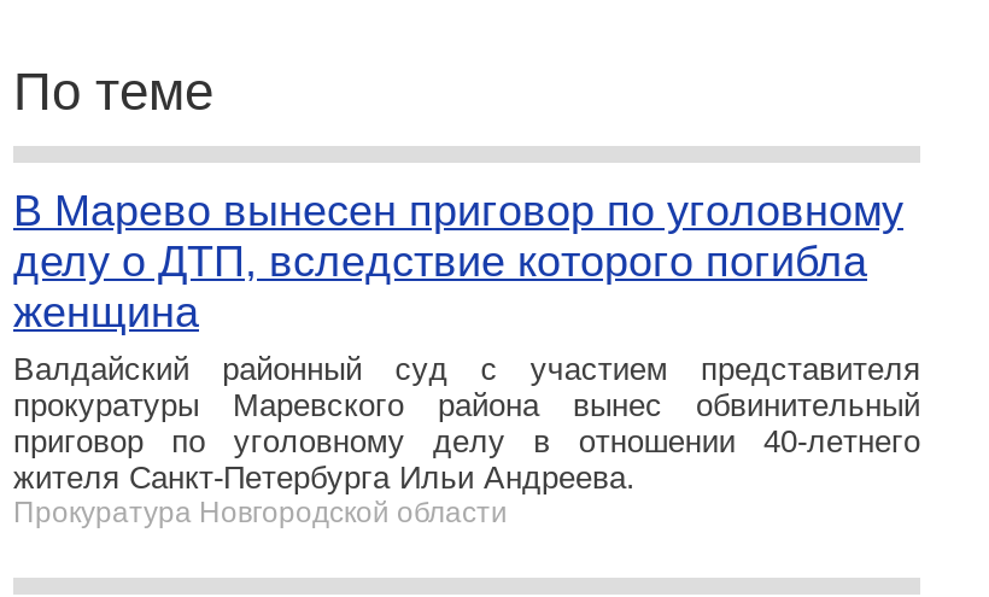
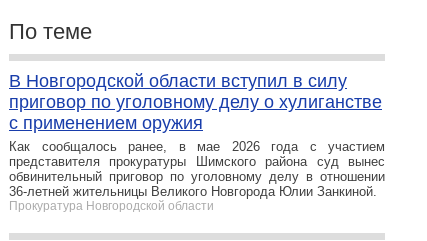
- В Марево вынесен приговор по уголовному
- делу о ДТП, вследствие которого погибла
- женщина
- Валдайский районный суд с участием представителя
- прокуратуры Маревского района вынес обвинительный
- приговор по уголовному делу в отношении 40-летнего
- жителя Санкт-Петербурга Ильи Андреева.
+ В Новгородской области вступил в силу
+ приговор по уголовному делу о хулиганстве
+ с применением оружия
+ Как сообщалось ранее, в мае 2026 года с участием
+ представителя прокуратуры Шимского района суд вынес
+ обвинительный приговор по уголовному делу в отношении
+ 36-летней жительницы Великого Новгорода Юлии Занкиной.
